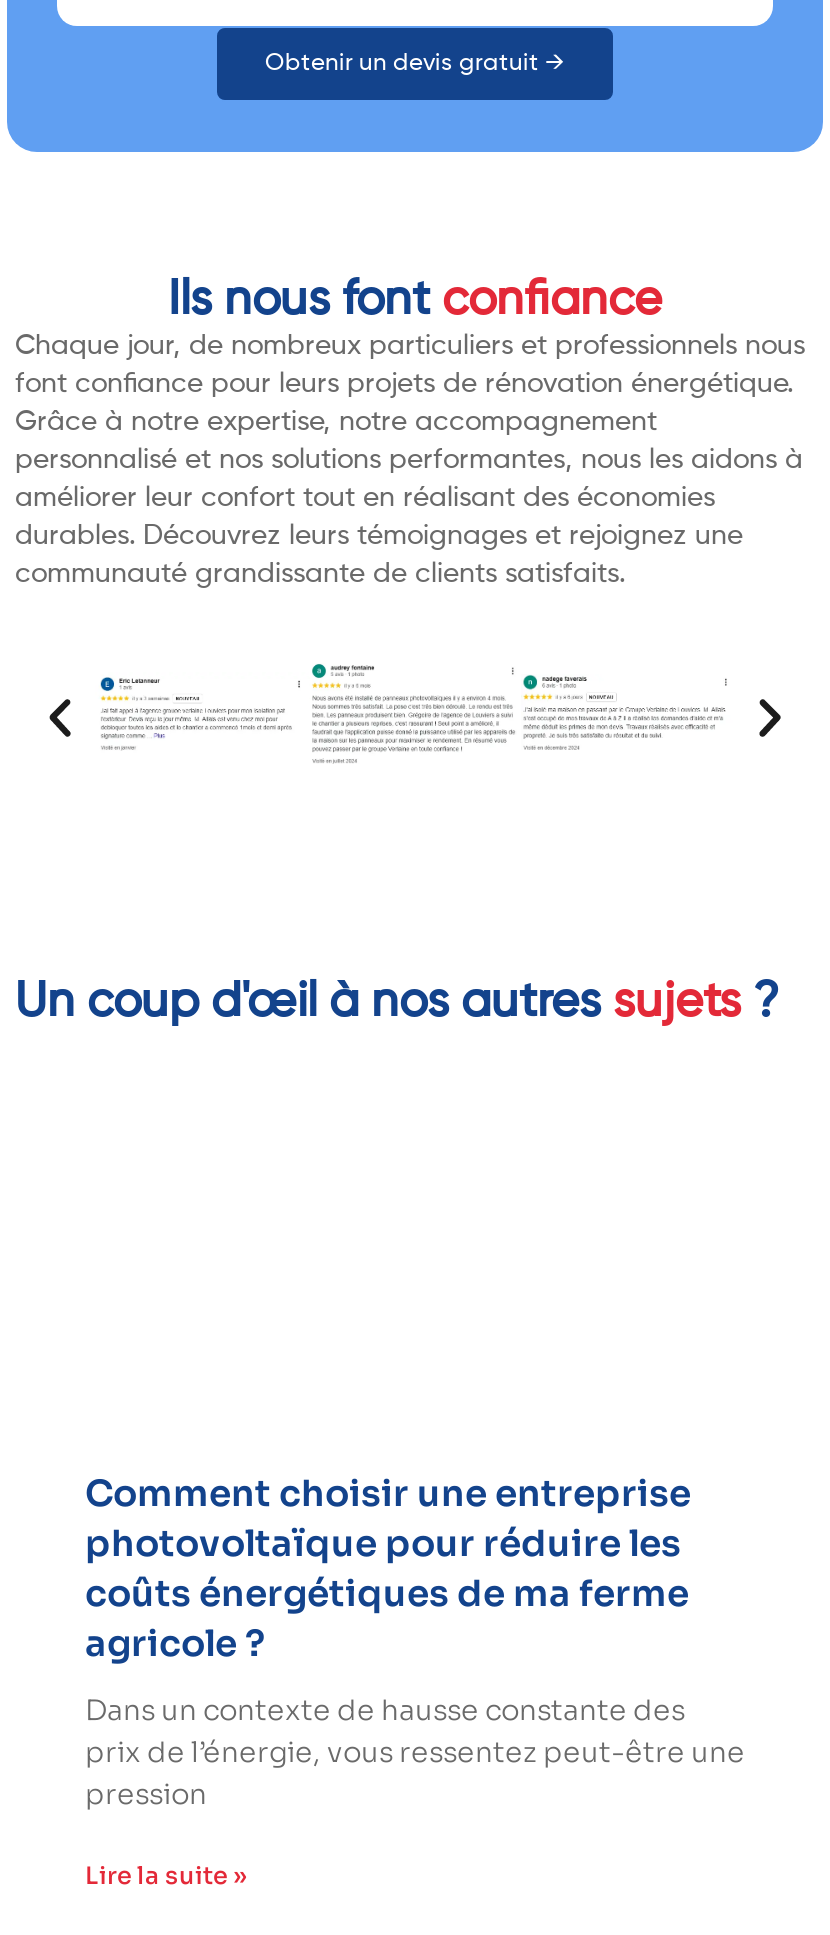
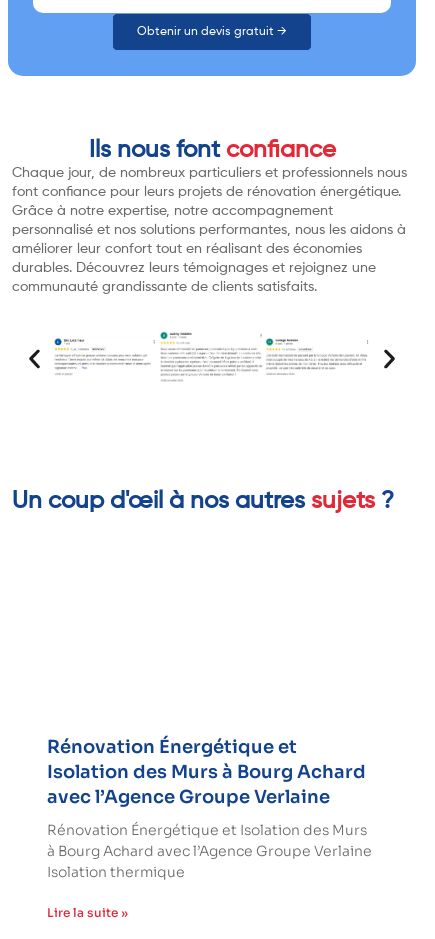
- Comment choisir une entreprise
- photovoltaïque pour réduire les
- coûts énergétiques de ma ferme
- agricole ?
+ Rénovation Énergétique et
+ Isolation des Murs à Bourg Achard
+ avec l’Agence Groupe Verlaine

- Dans un contexte de hausse constante des
- prix de l’énergie, vous ressentez peut-être une
- pression
+ Rénovation Énergétique et Isolation des Murs
+ à Bourg Achard avec l’Agence Groupe Verlaine
+ Isolation thermique
